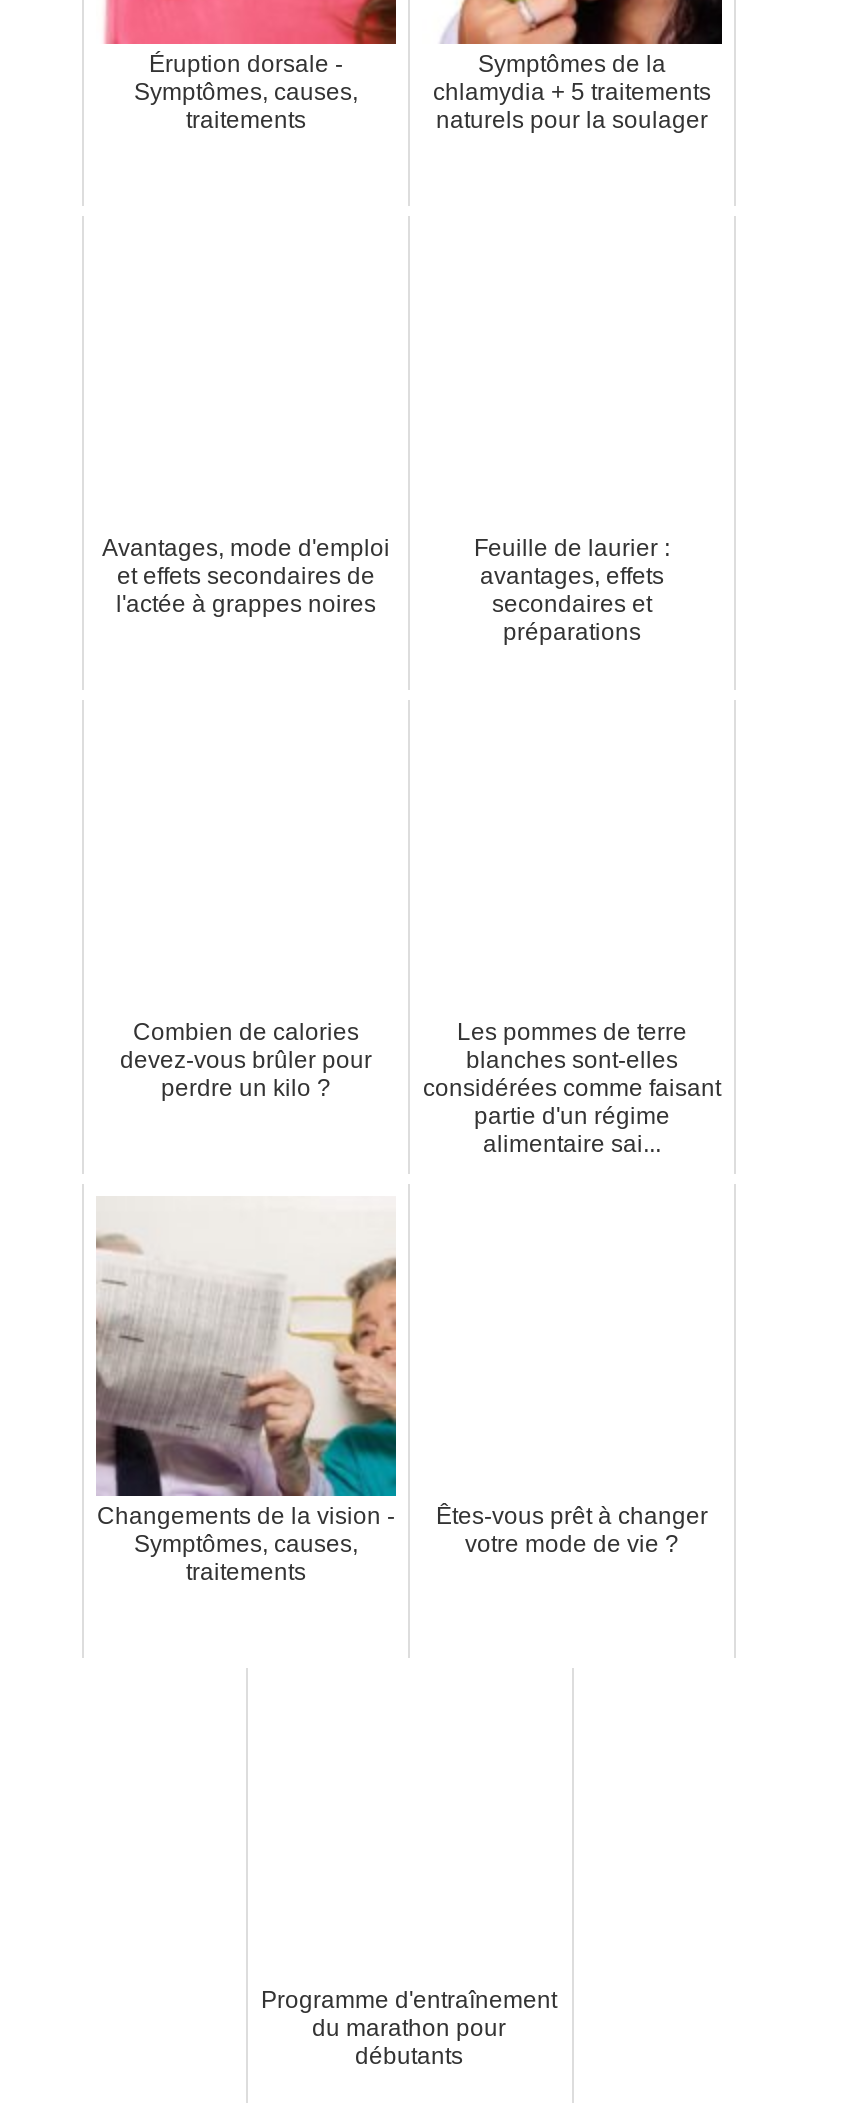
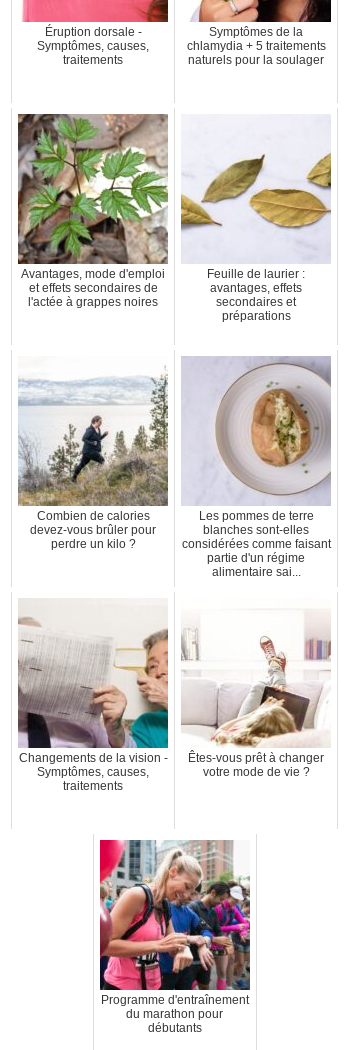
+ [image]

+ [image]

+ [image]

+ [image]

+ [image]

+ [image]
